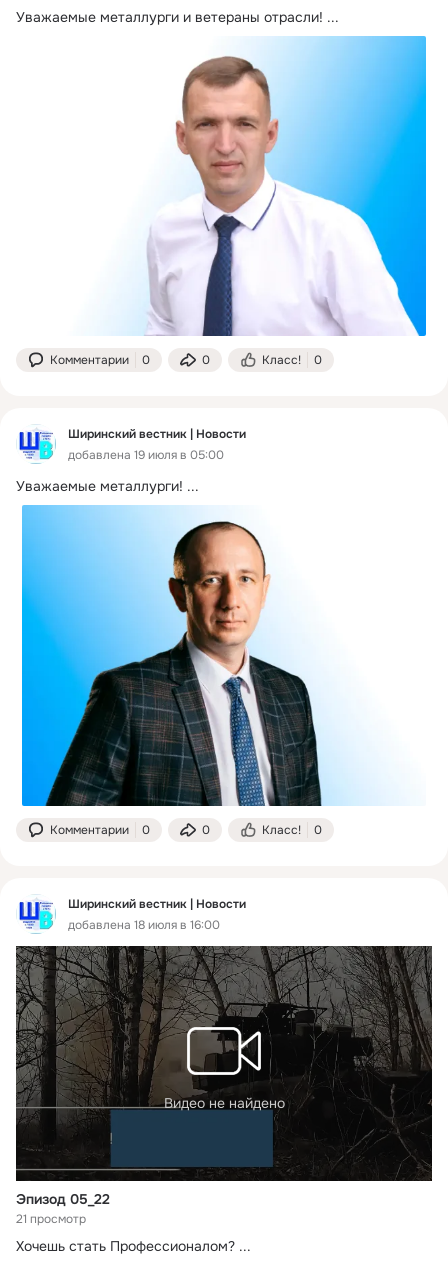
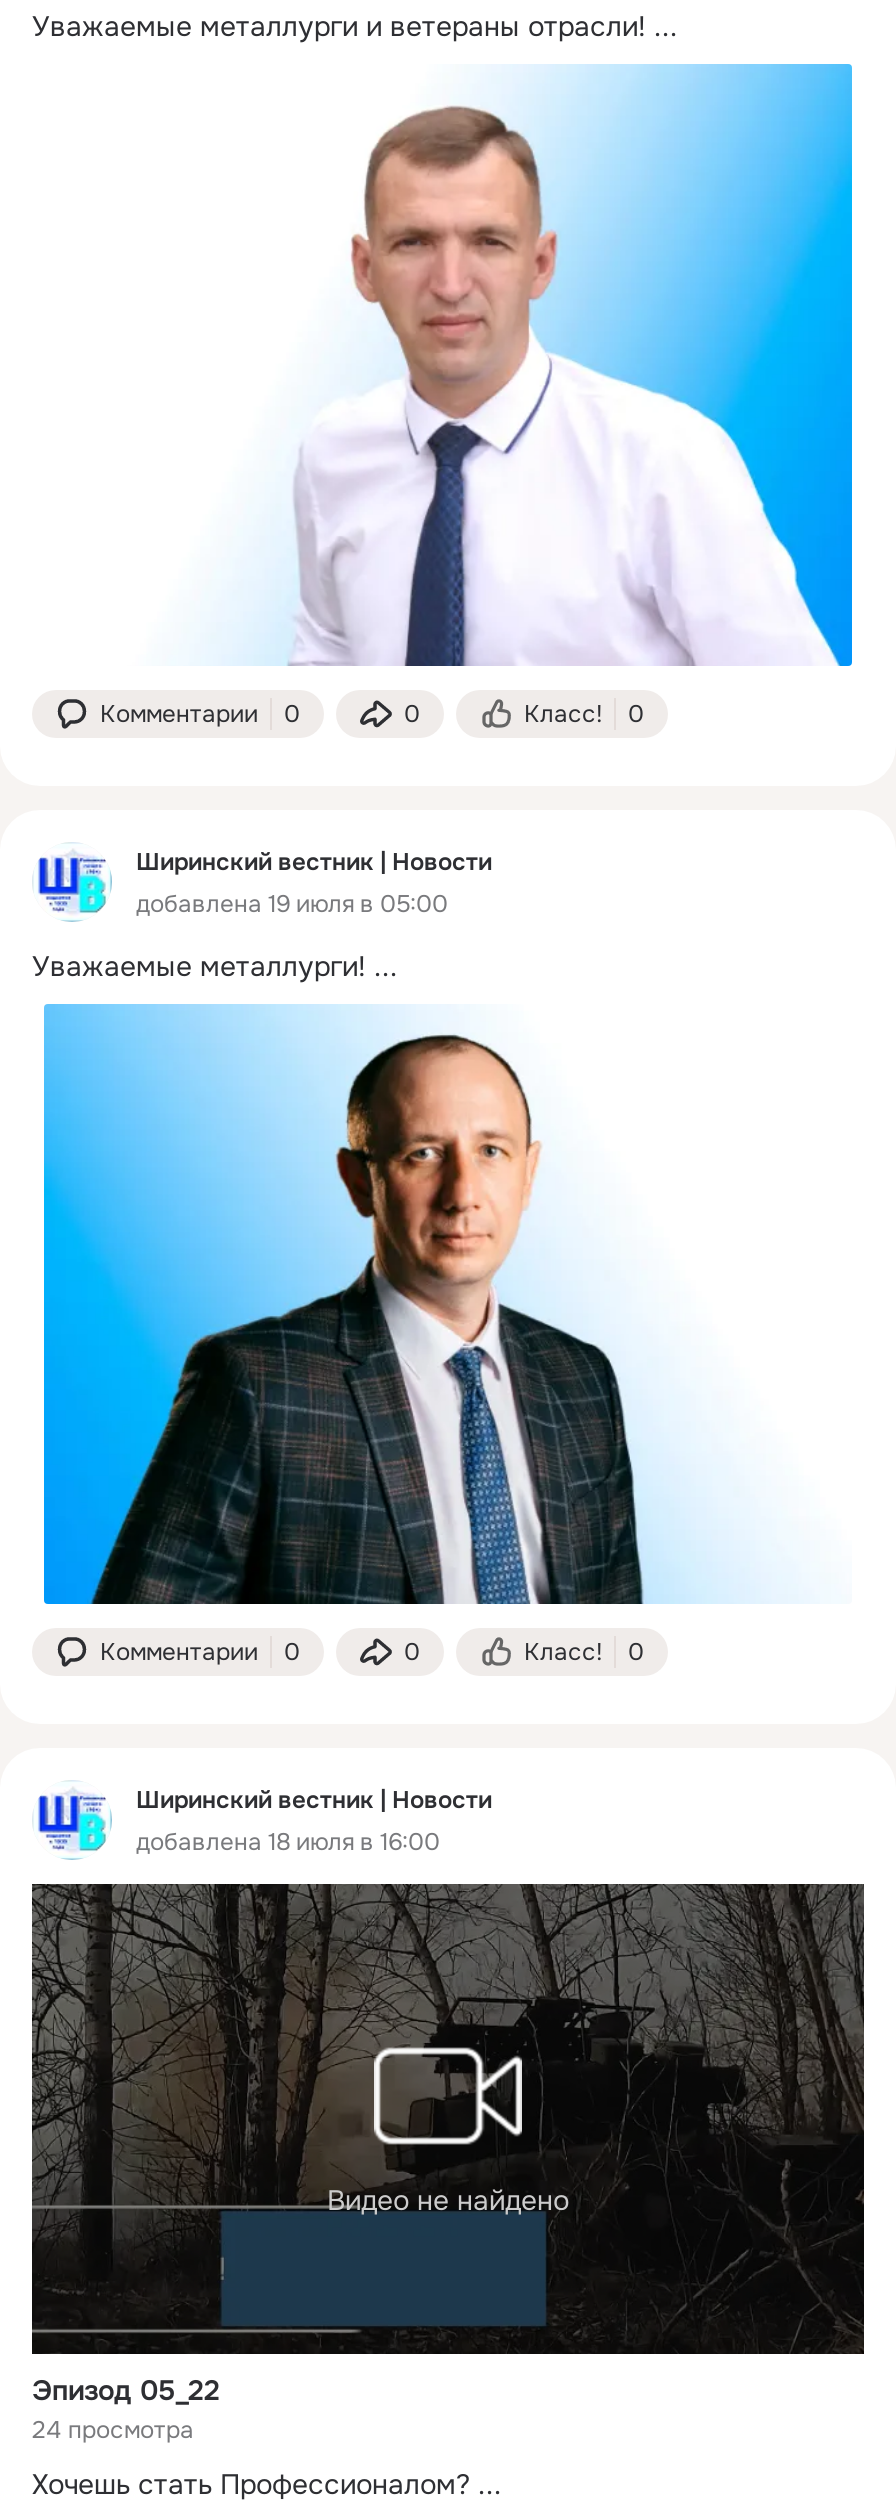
- 21 просмотр
+ 24 просмотра
